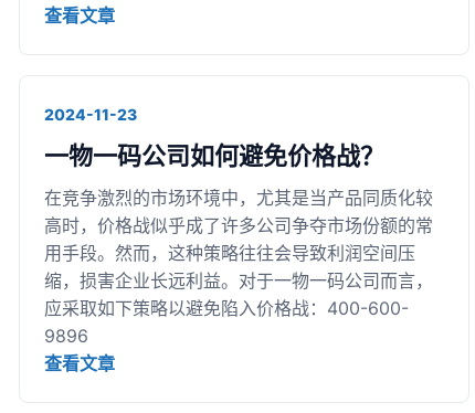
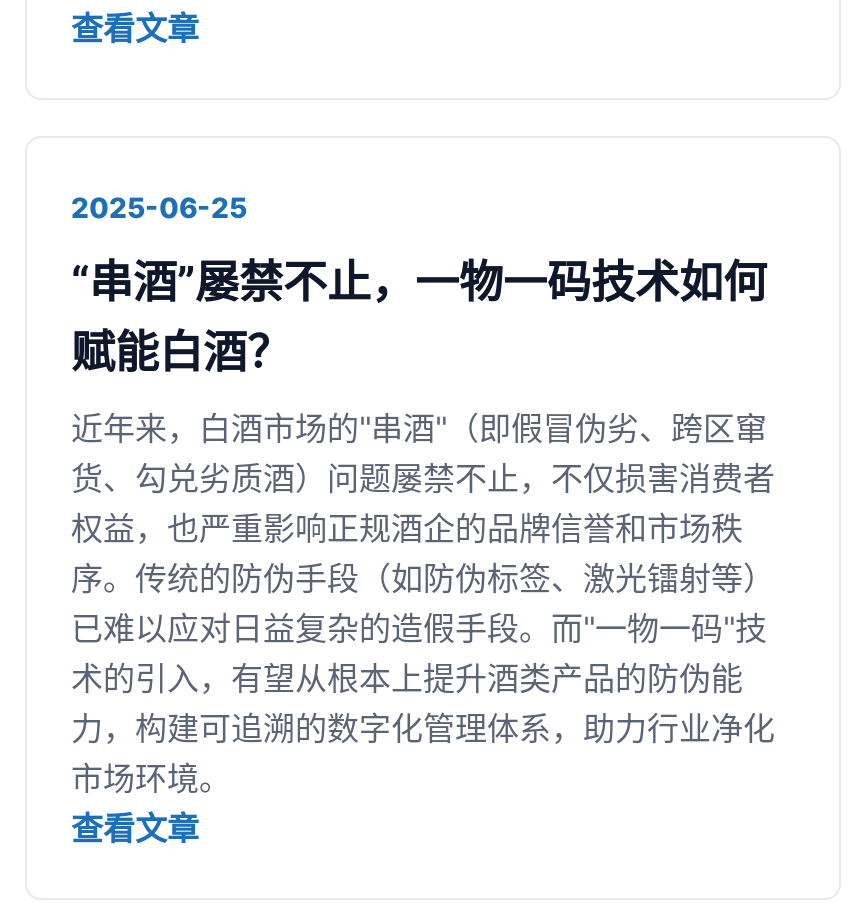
- 2024-11-23
+ 2025-06-25

- 一物一码公司如何避免价格战？
+ “串酒”屡禁不止，一物一码技术如何
+ 赋能白酒？

- 在竞争激烈的市场环境中，尤其是当产品同质化较
- 高时，价格战似乎成了许多公司争夺市场份额的常
- 用手段。然而，这种策略往往会导致利润空间压
- 缩，损害企业长远利益。对于一物一码公司而言，
- 应采取如下策略以避免陷入价格战：400-600-
- 9896
+ 近年来，白酒市场的"串酒"（即假冒伪劣、跨区窜
+ 货、勾兑劣质酒）问题屡禁不止，不仅损害消费者
+ 权益，也严重影响正规酒企的品牌信誉和市场秩
+ 序。传统的防伪手段（如防伪标签、激光镭射等）
+ 已难以应对日益复杂的造假手段。而"一物一码"技
+ 术的引入，有望从根本上提升酒类产品的防伪能
+ 力，构建可追溯的数字化管理体系，助力行业净化
+ 市场环境。
